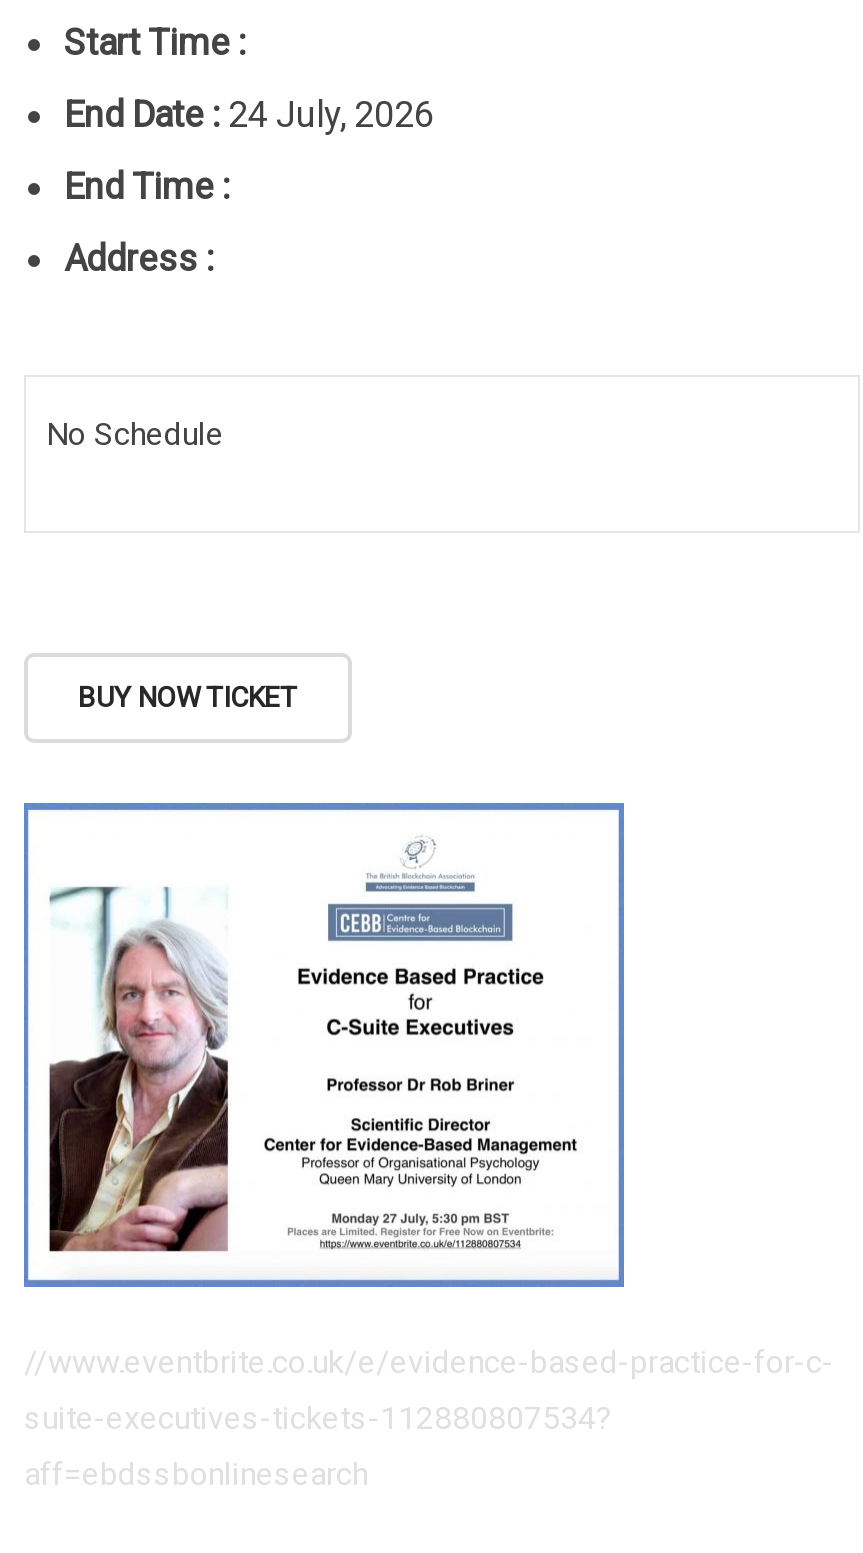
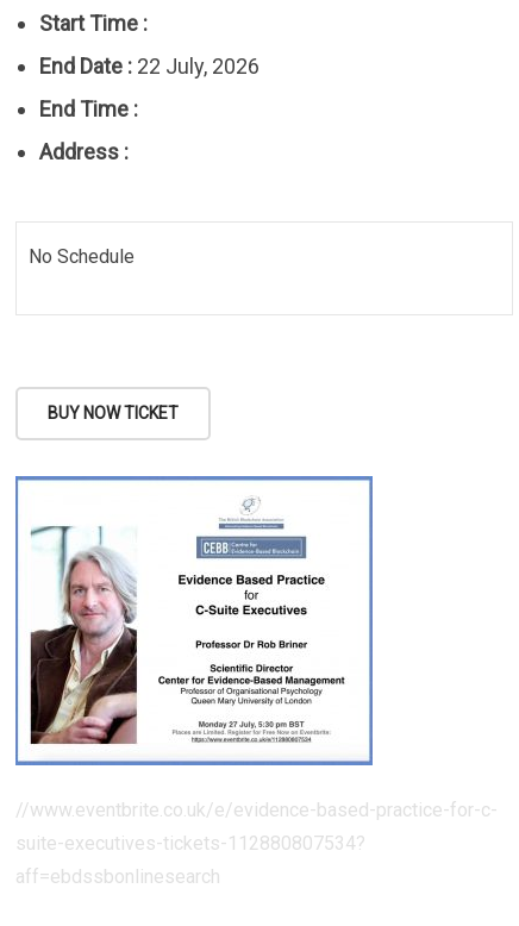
- End Date : 24 July, 2026
+ End Date : 22 July, 2026
